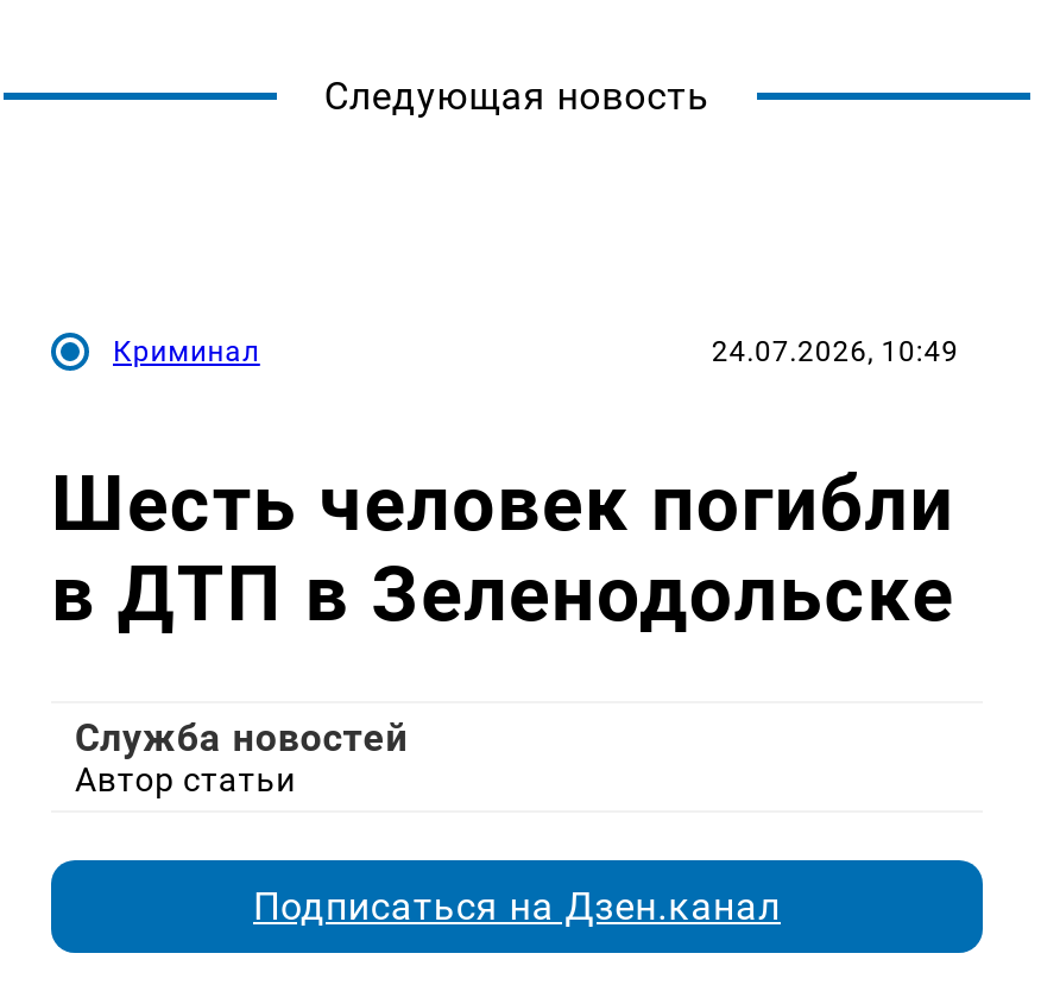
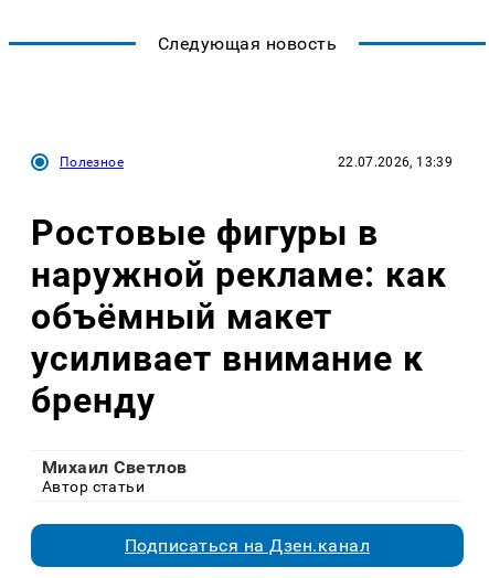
- Криминал
- 24.07.2026, 10:49
+ Полезное
+ 22.07.2026, 13:39

- Шесть человек погибли
- в ДТП в Зеленодольске
+ Ростовые фигуры в
+ наружной рекламе: как
+ объёмный макет
+ усиливает внимание к
+ бренду

- Служба новостей
+ Михаил Светлов
